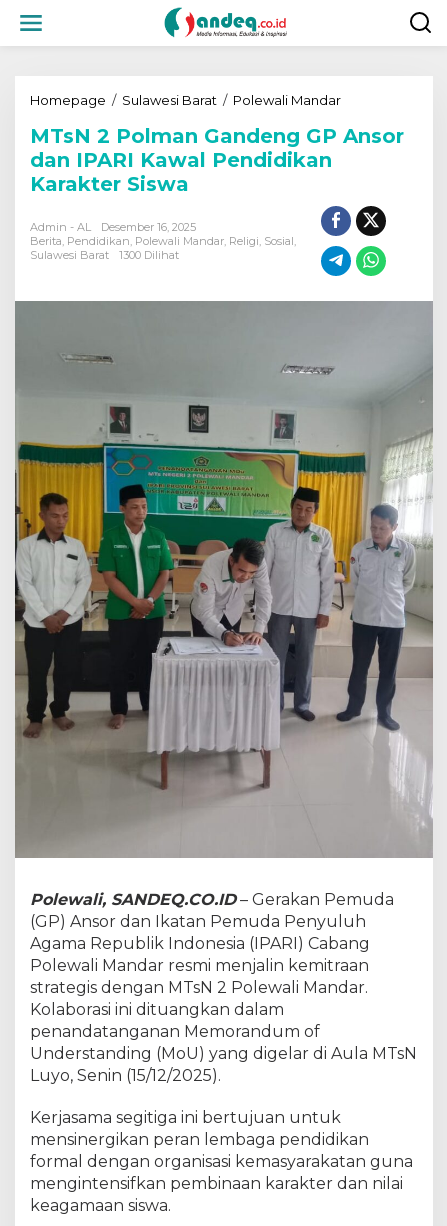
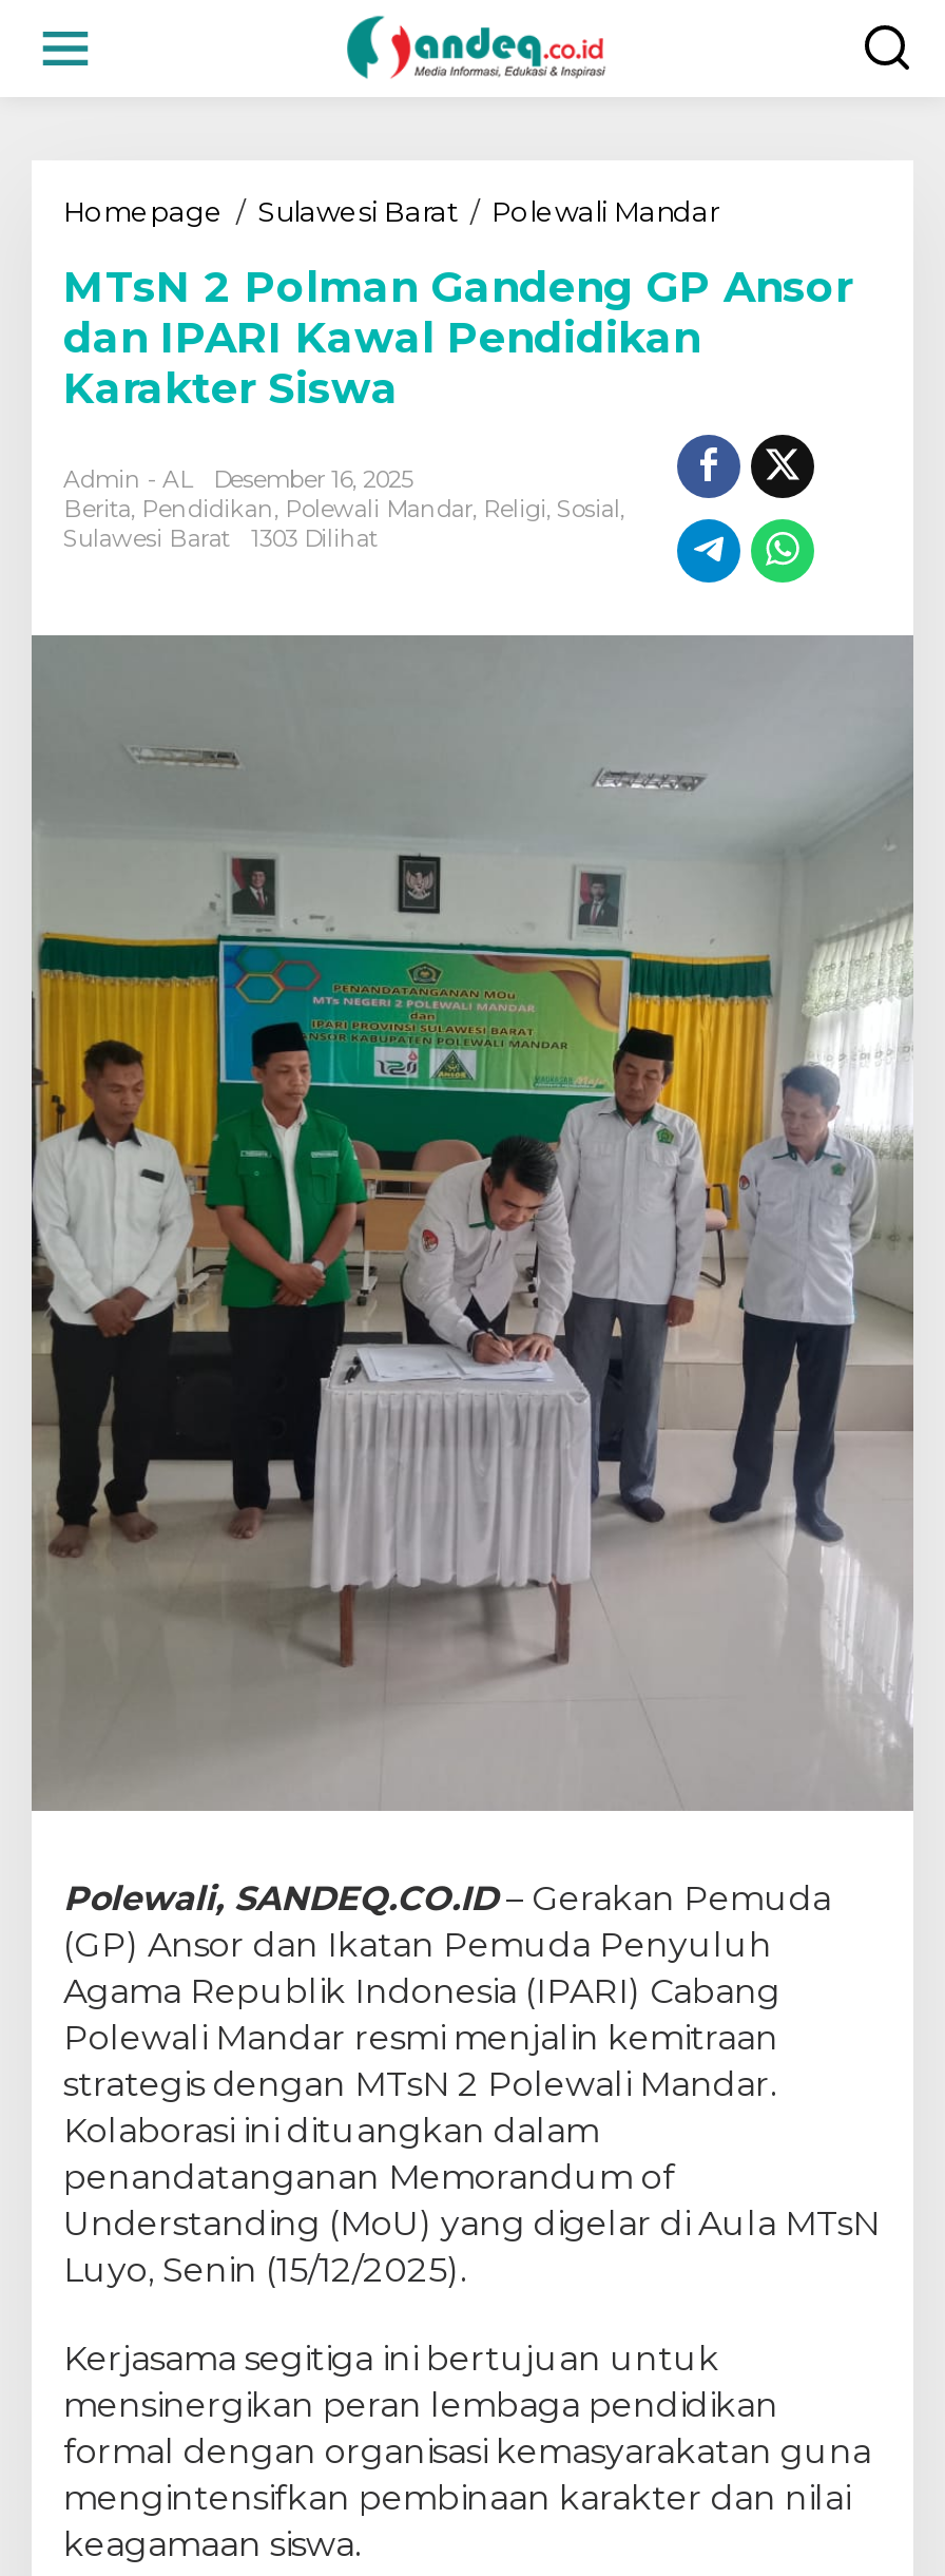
- Sulawesi Barat 1300 Dilihat
+ Sulawesi Barat 1303 Dilihat
